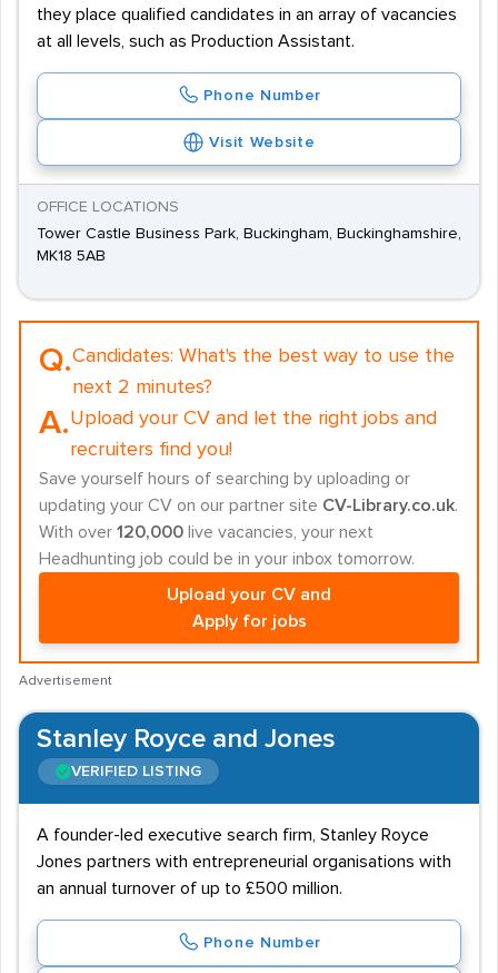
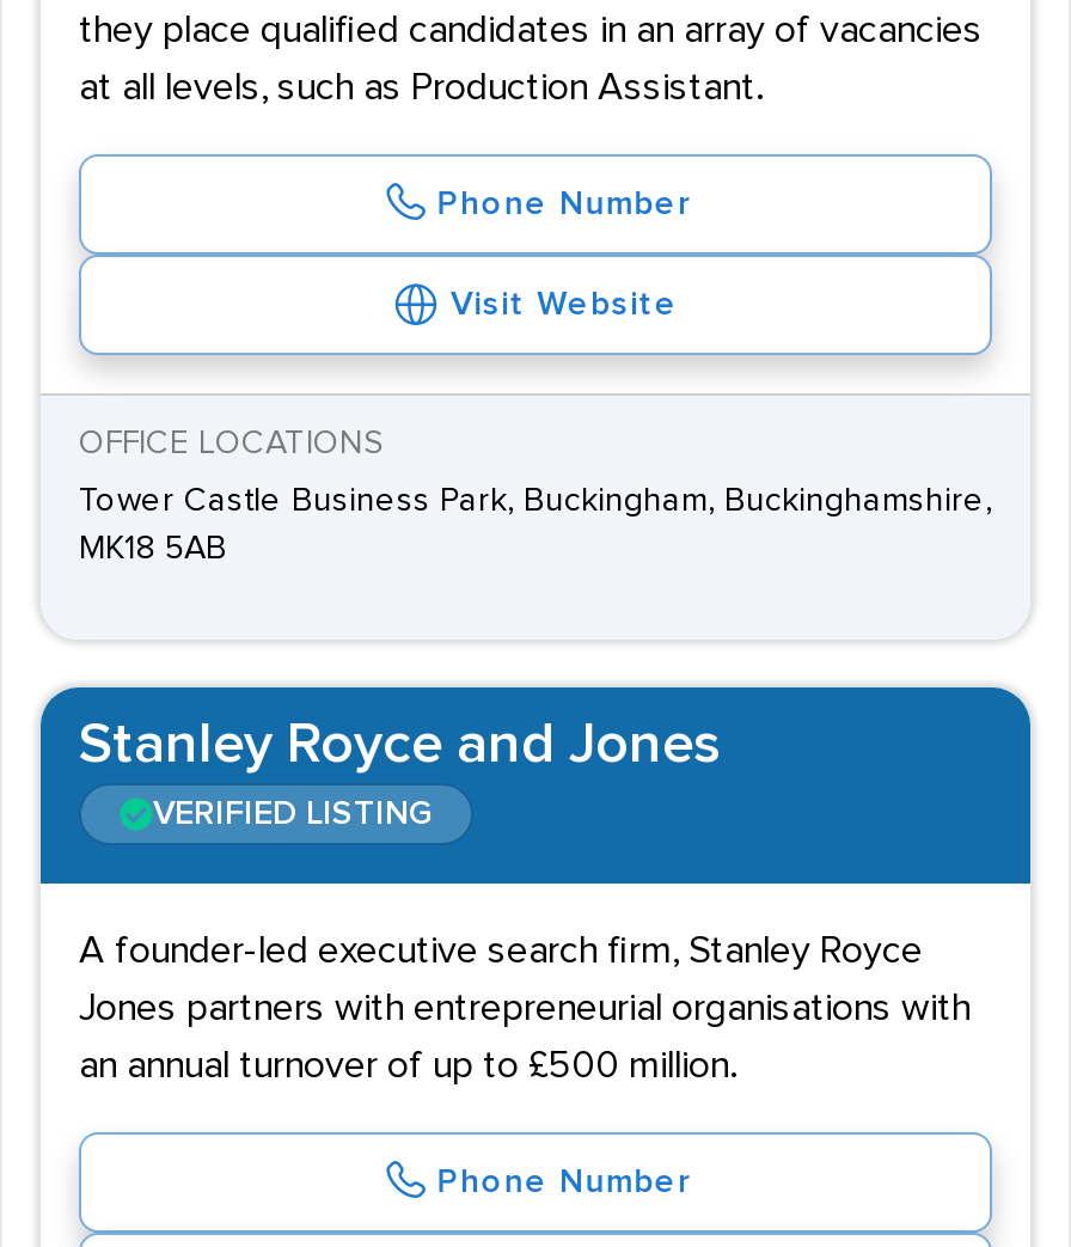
- [image]
- Q.Candidates: What's the best way to use the
- next 2 minutes?
- A.Upload your CV and let the right jobs and
- recruiters find you!
- Save yourself hours of searching by uploading or
- updating your CV on our partner site CV-Library.co.uk.
- With over 120,000 live vacancies, your next
- Headhunting job could be in your inbox tomorrow.
- Upload your CV and
- Apply for jobs
- Advertisement
